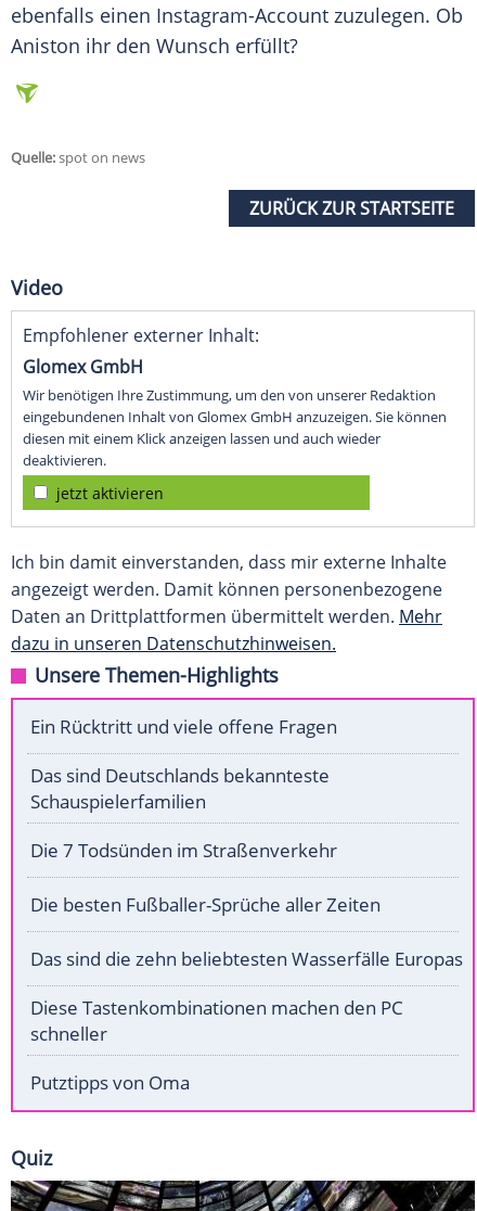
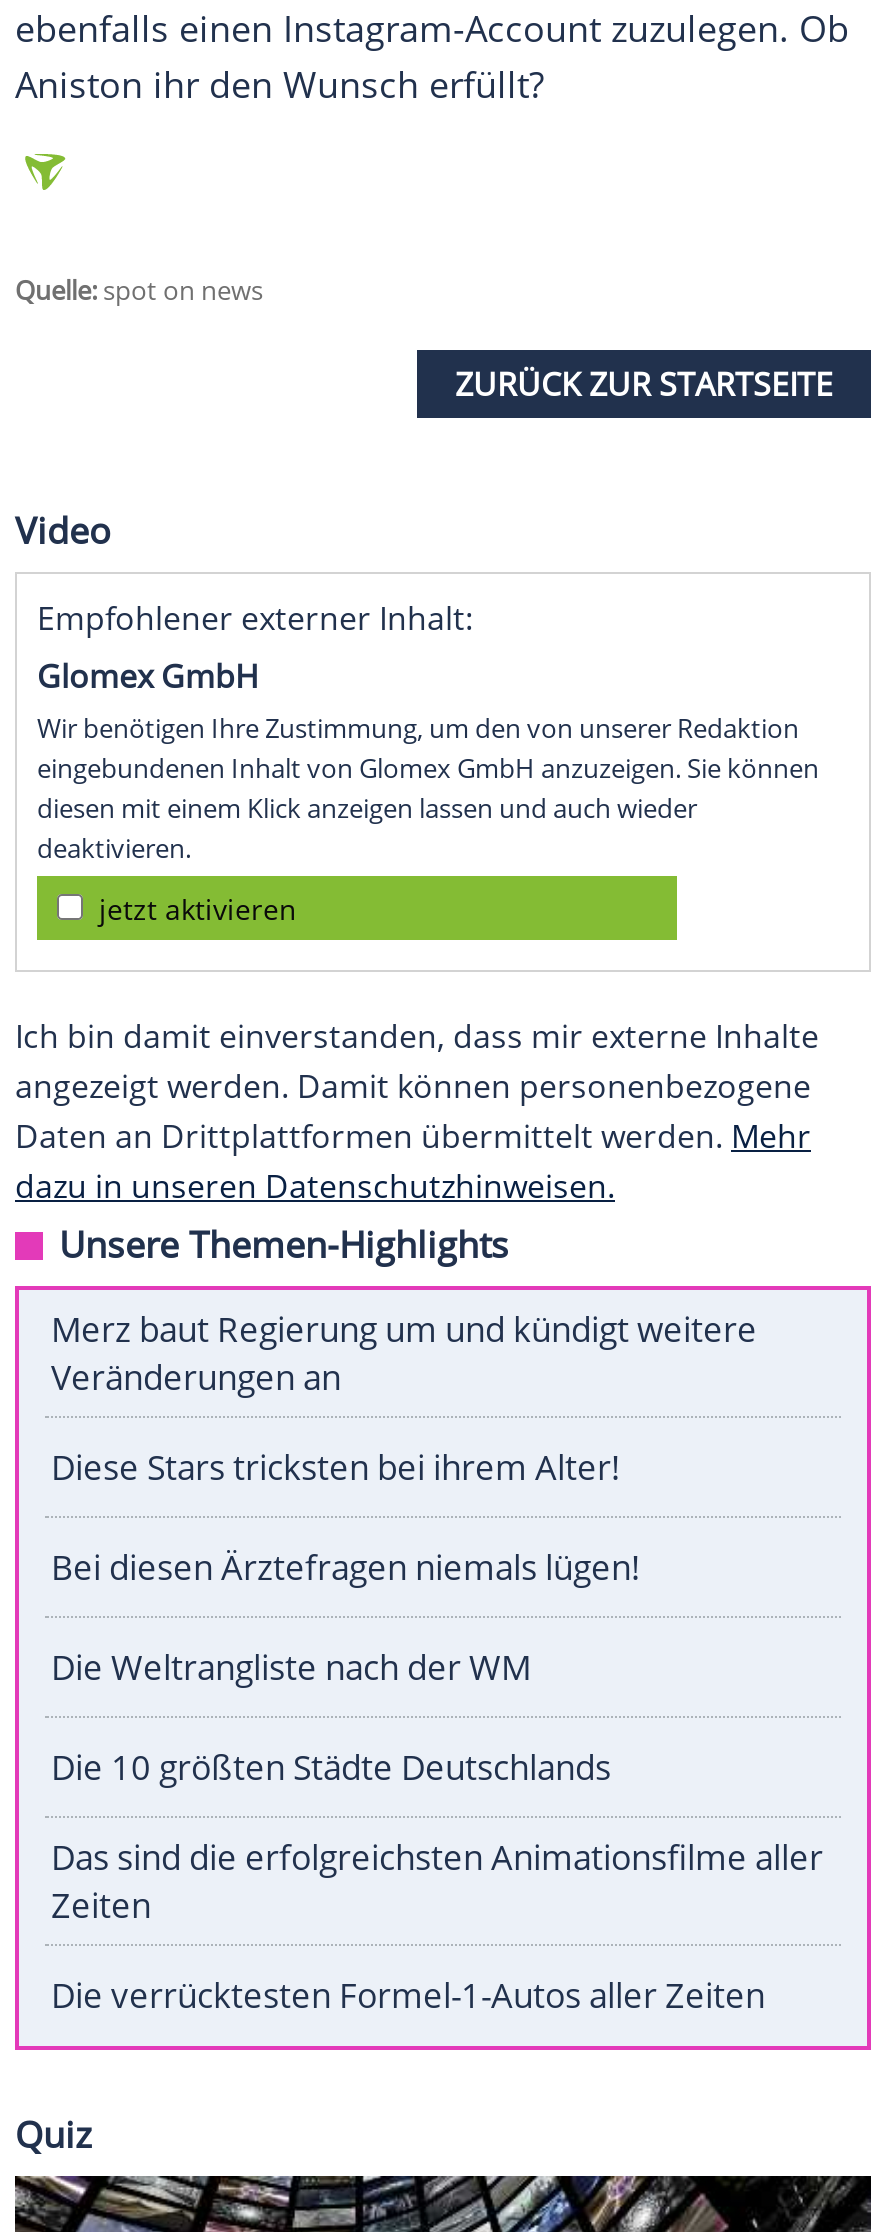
- Ein Rücktritt und viele offene Fragen
+ Merz baut Regierung um und kündigt weitere
+ Veränderungen an

- Das sind Deutschlands bekannteste
- Schauspielerfamilien
+ Diese Stars tricksten bei ihrem Alter!

- Die 7 Todsünden im Straßenverkehr
+ Bei diesen Ärztefragen niemals lügen!

- Die besten Fußballer-Sprüche aller Zeiten
+ Die Weltrangliste nach der WM

- Das sind die zehn beliebtesten Wasserfälle Europas
+ Die 10 größten Städte Deutschlands

- Diese Tastenkombinationen machen den PC
- schneller
+ Das sind die erfolgreichsten Animationsfilme aller
+ Zeiten

- Putztipps von Oma
+ Die verrücktesten Formel-1-Autos aller Zeiten
